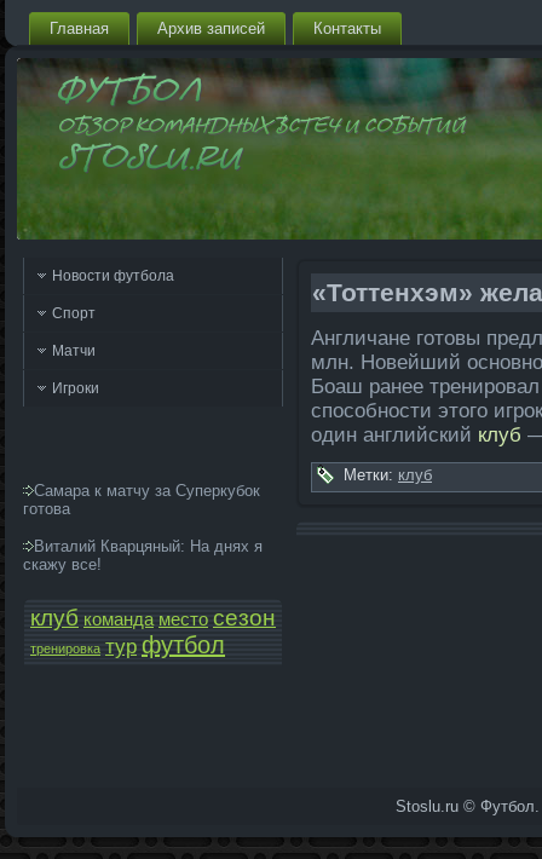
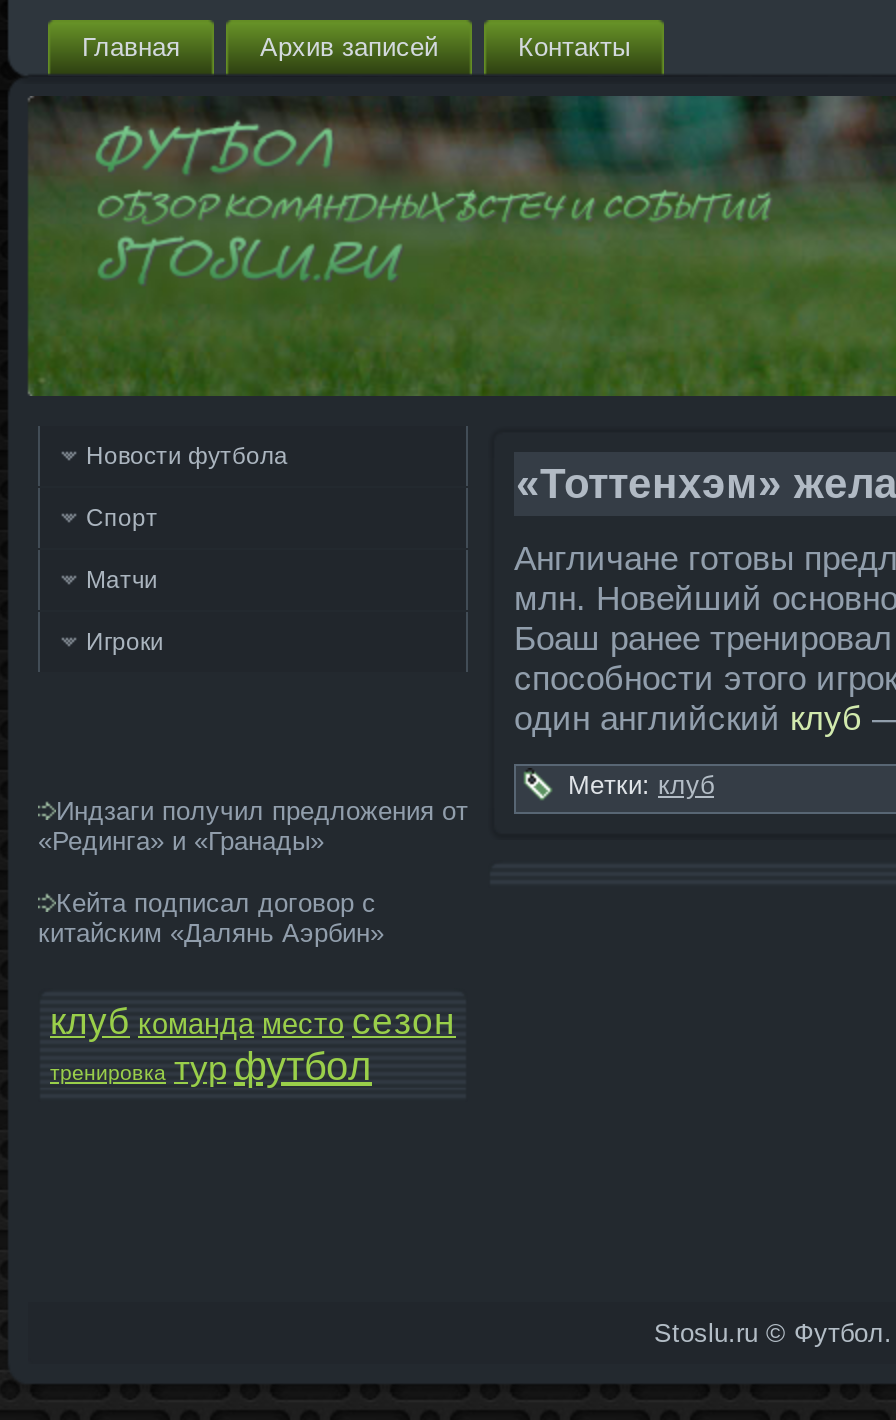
- Самара к матчу за Суперкубок
- готова
+ Индзаги получил предложения от
+ «Рединга» и «Гранады»

- Виталий Кварцяный: На днях я
- скажу все!
+ Кейта подписал договор с
+ китайским «Далянь Аэрбин»
